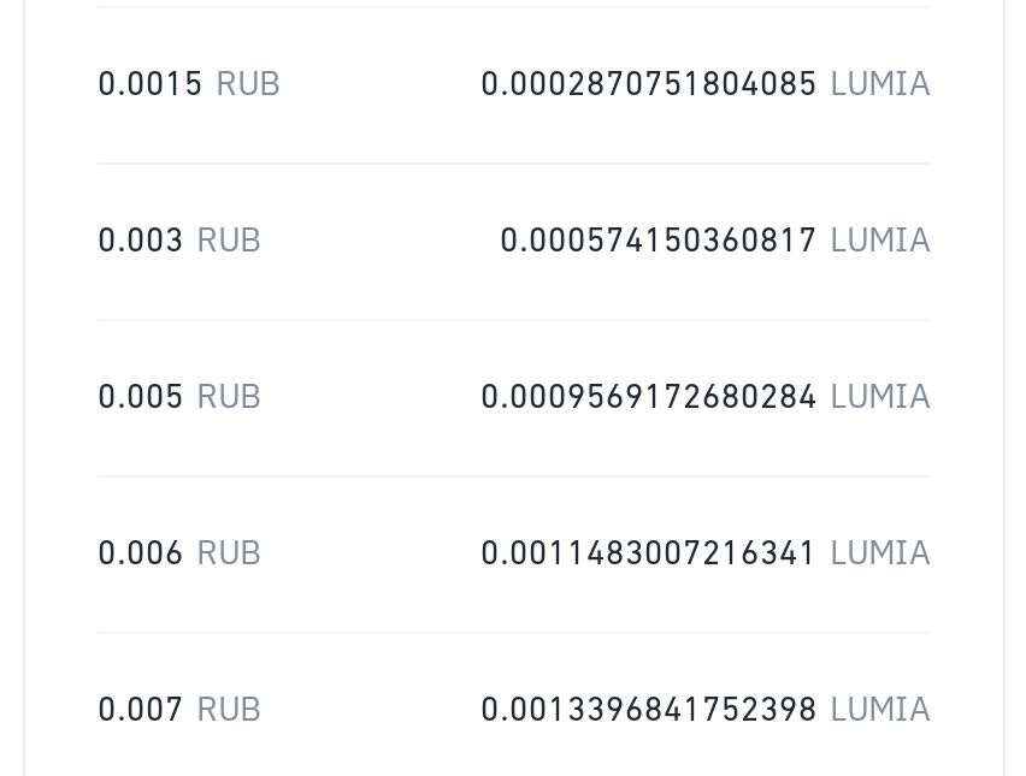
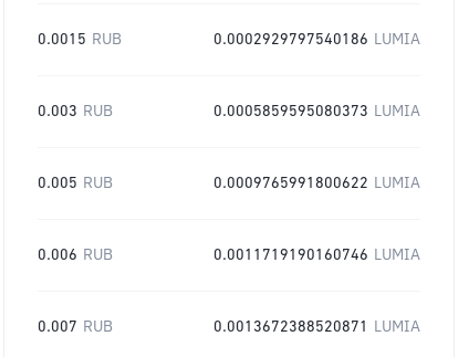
- 0.0002870751804085 LUMIA
+ 0.0002929797540186 LUMIA

- 0.000574150360817 LUMIA
+ 0.0005859595080373 LUMIA

- 0.0009569172680284 LUMIA
+ 0.0009765991800622 LUMIA

- 0.0011483007216341 LUMIA
+ 0.0011719190160746 LUMIA

- 0.0013396841752398 LUMIA
+ 0.0013672388520871 LUMIA
